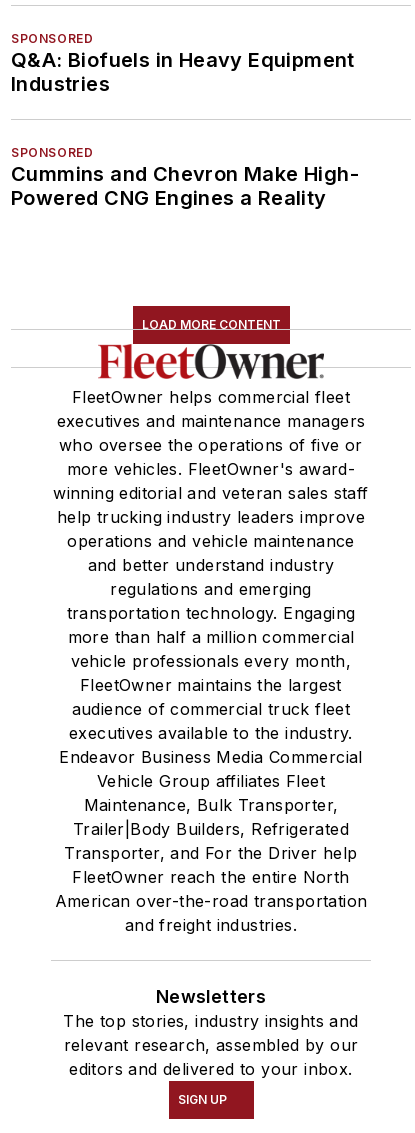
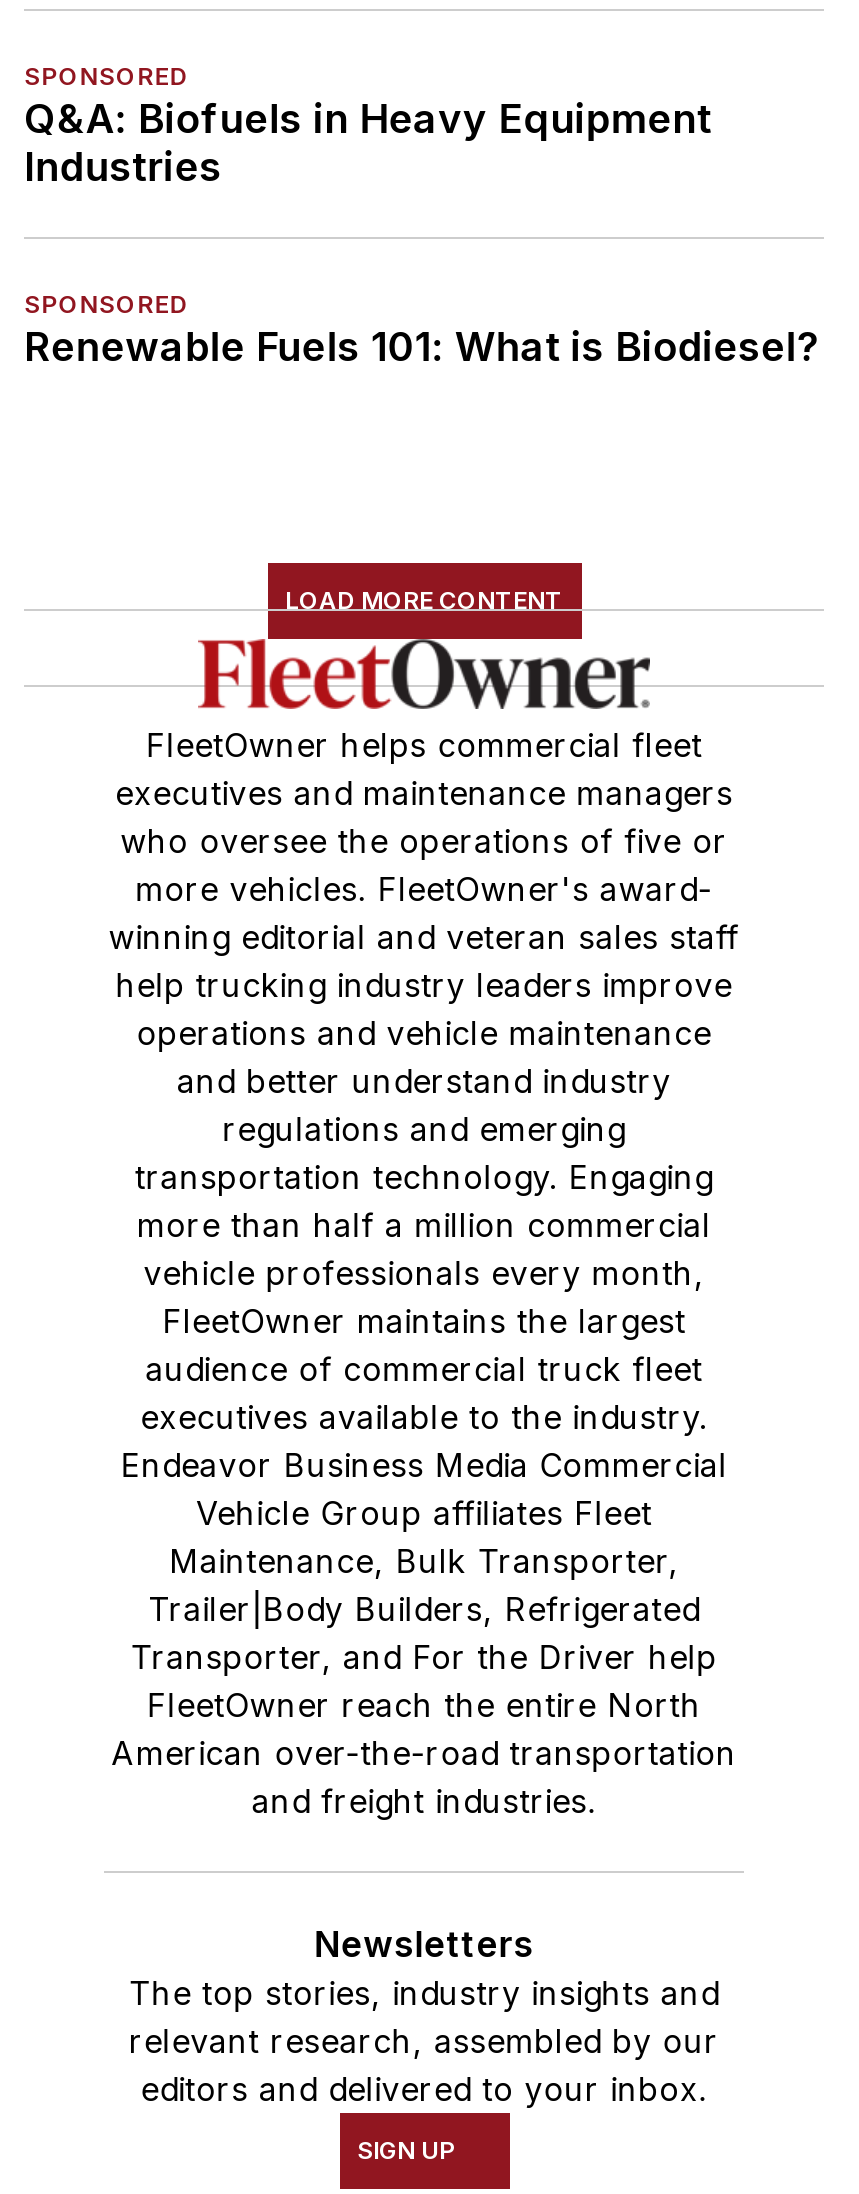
- Cummins and Chevron Make High-
- Powered CNG Engines a Reality
+ Renewable Fuels 101: What is Biodiesel?
